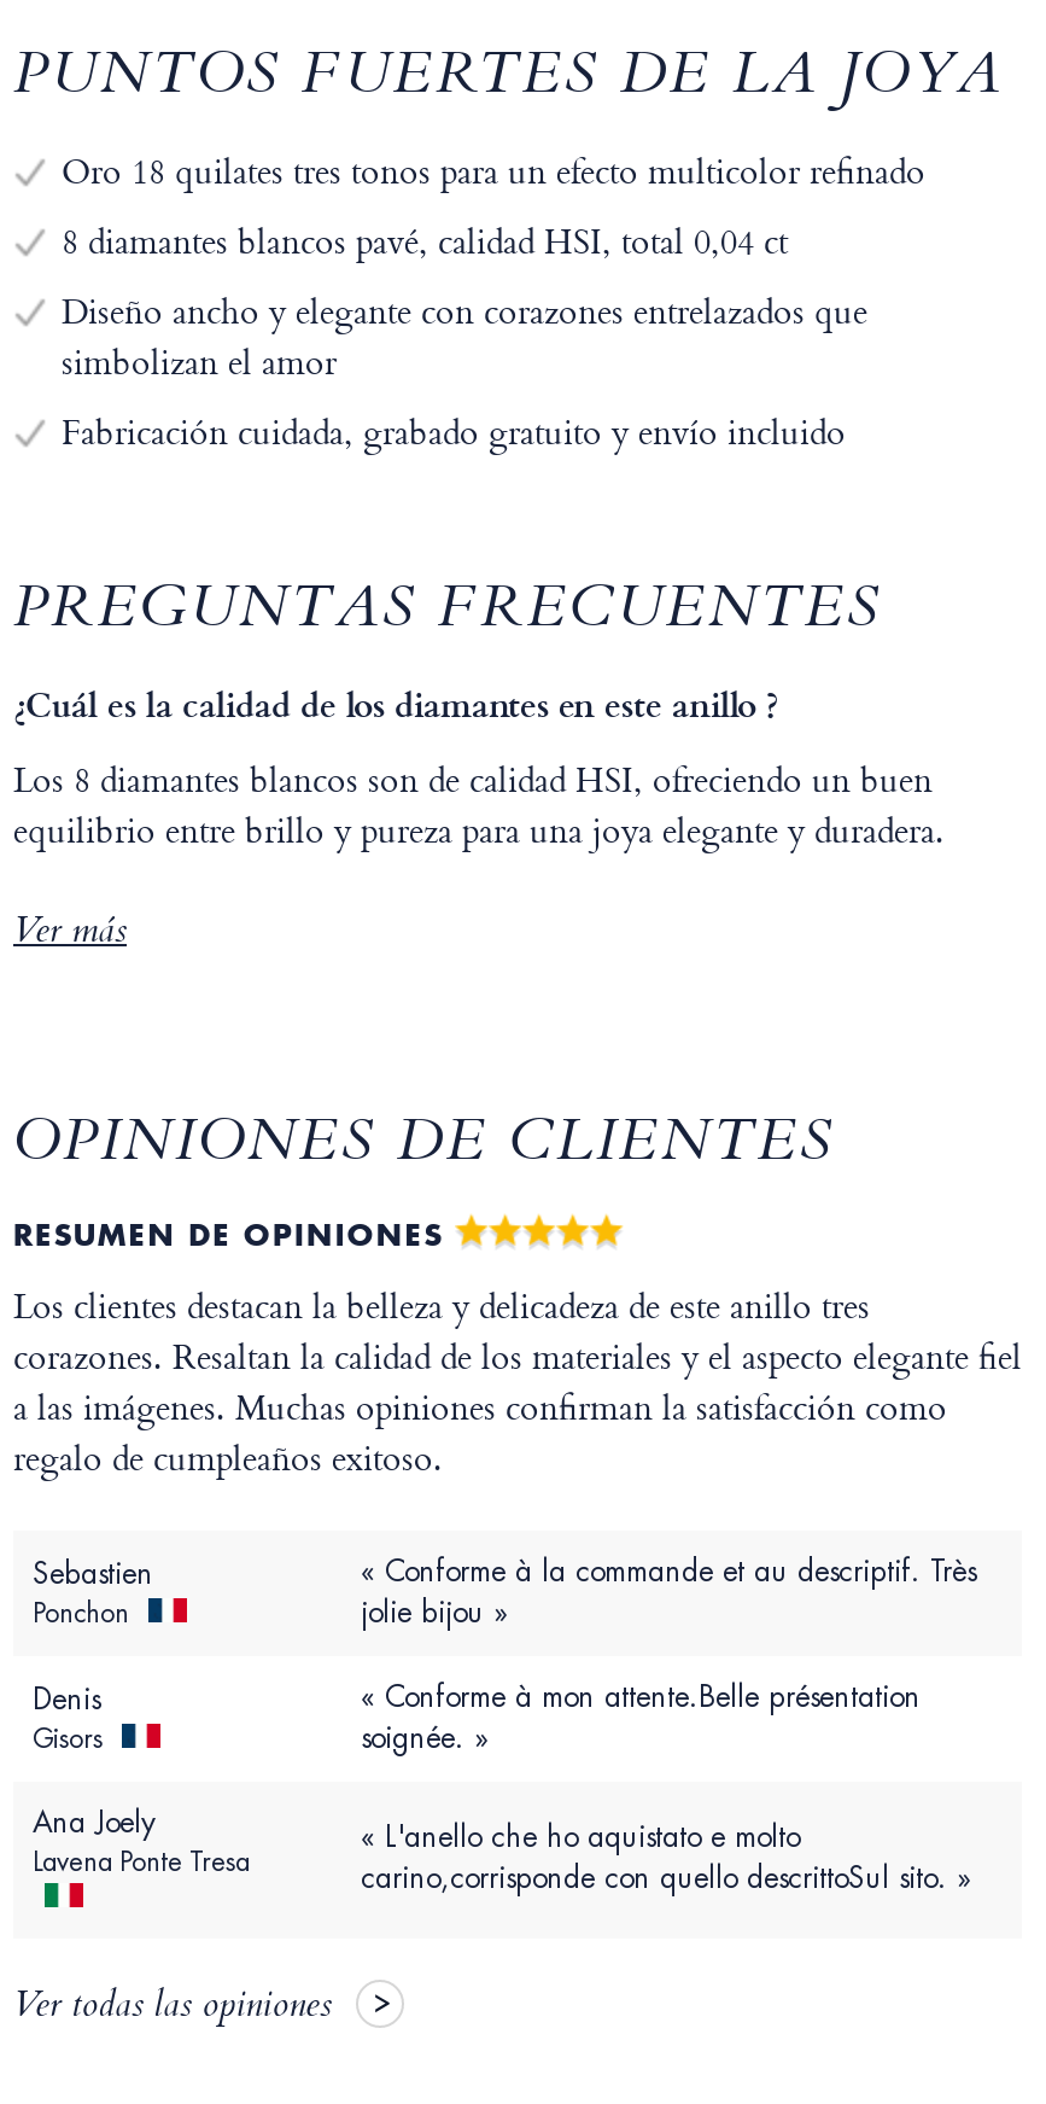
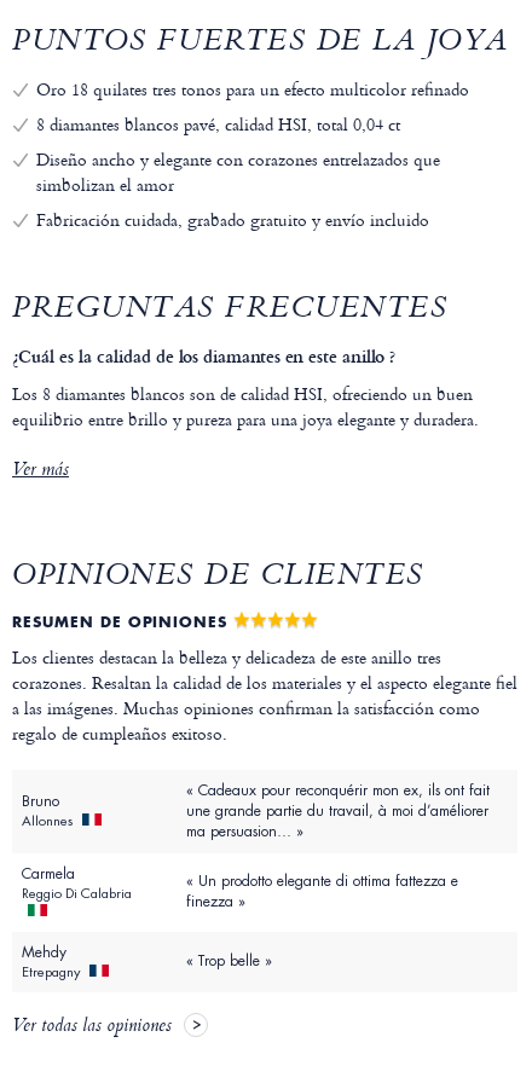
- Sebastien
- Ponchon
+ Bruno
+ Allonnes

- « Conforme à la commande et au descriptif. Très
- jolie bijou »
+ « Cadeaux pour reconquérir mon ex, ils ont fait
+ une grande partie du travail, à moi d’améliorer
+ ma persuasion… »

- Denis
- Gisors
+ Carmela
+ Reggio Di Calabria

- « Conforme à mon attente.Belle présentation
- soignée. »
+ « Un prodotto elegante di ottima fattezza e
+ finezza »

- Ana Joely
- Lavena Ponte Tresa
+ Mehdy
+ Etrepagny

- « L'anello che ho aquistato e molto
- carino,corrisponde con quello descrittoSul sito. »
+ « Trop belle »
